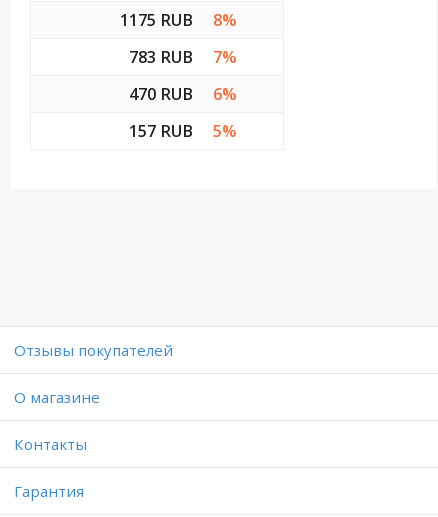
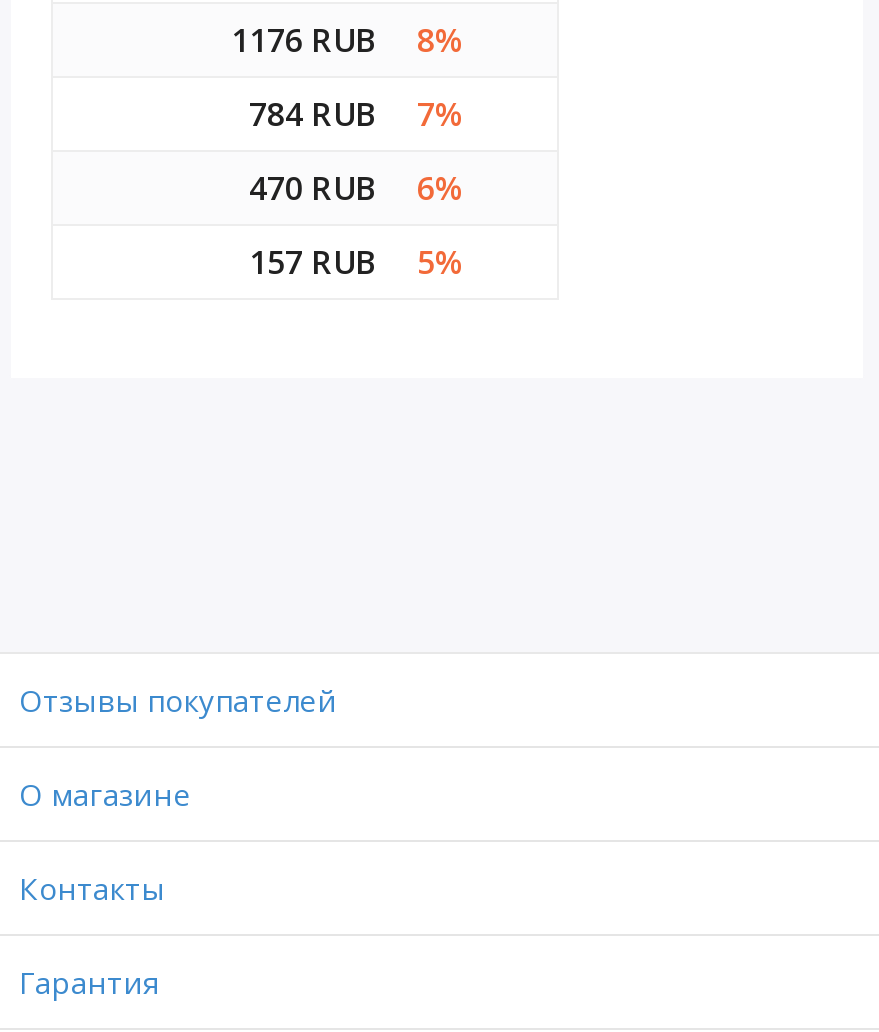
- 1175 RUB 8%
+ 1176 RUB 8%

- 783 RUB 7%
+ 784 RUB 7%
